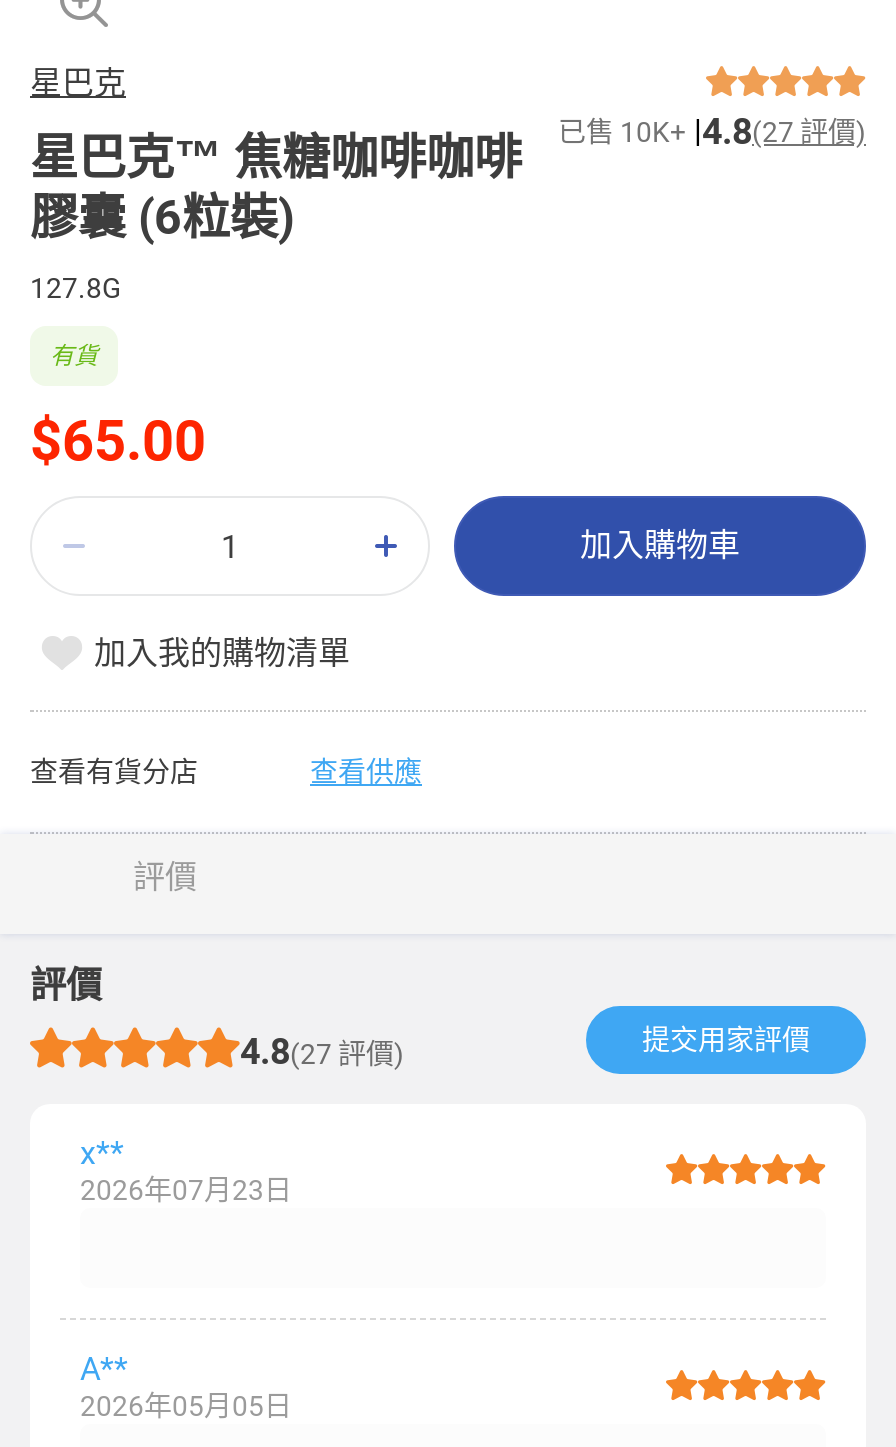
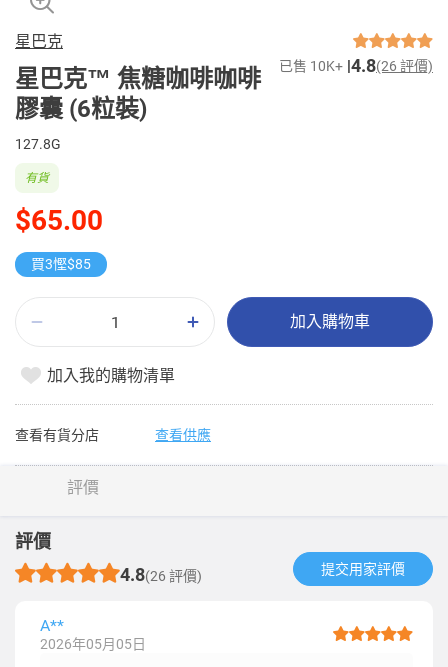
- 星巴克™ 焦糖咖啡咖啡 已售 10K+ 4.8(27 評價)
+ 星巴克™ 焦糖咖啡咖啡 已售 10K+ 4.8(26 評價)

+ 買3慳$85

moved down: 加入購物車 | 加入我的購物清單 | 查看有貨分店 | 查看供應 | 評價 | 評價 | 提交用家評價

- 4.8(27 評價)
+ 4.8(26 評價)

- x**
- 2026年07月23日
